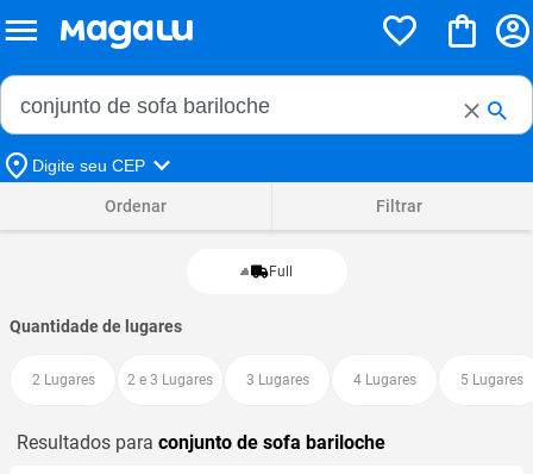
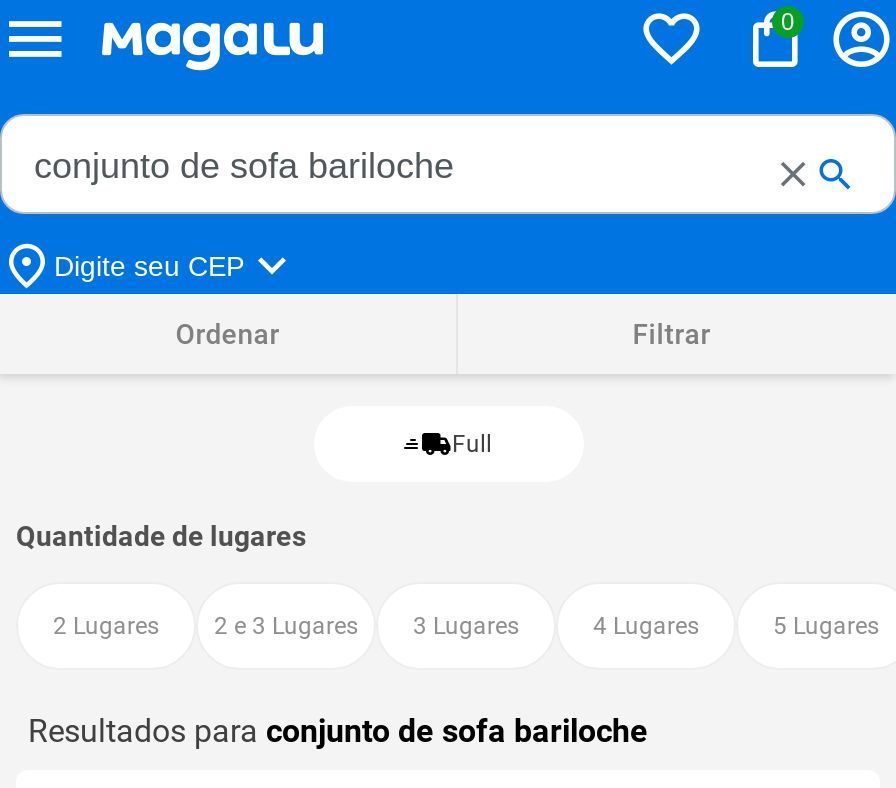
+ 0
